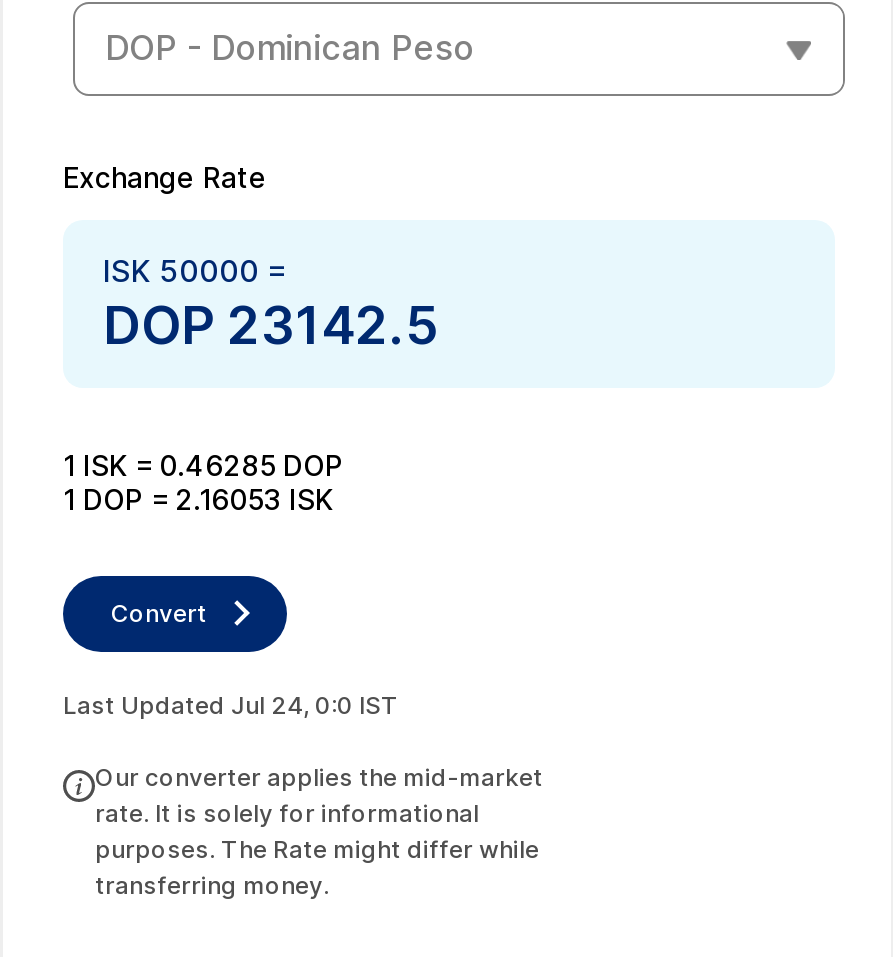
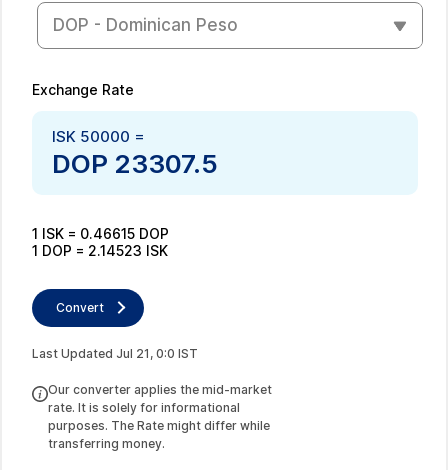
- DOP 23142.5
+ DOP 23307.5

- 1 ISK = 0.46285 DOP
+ 1 ISK = 0.46615 DOP

- 1 DOP = 2.16053 ISK
+ 1 DOP = 2.14523 ISK

- Last Updated Jul 24, 0:0 IST
+ Last Updated Jul 21, 0:0 IST
